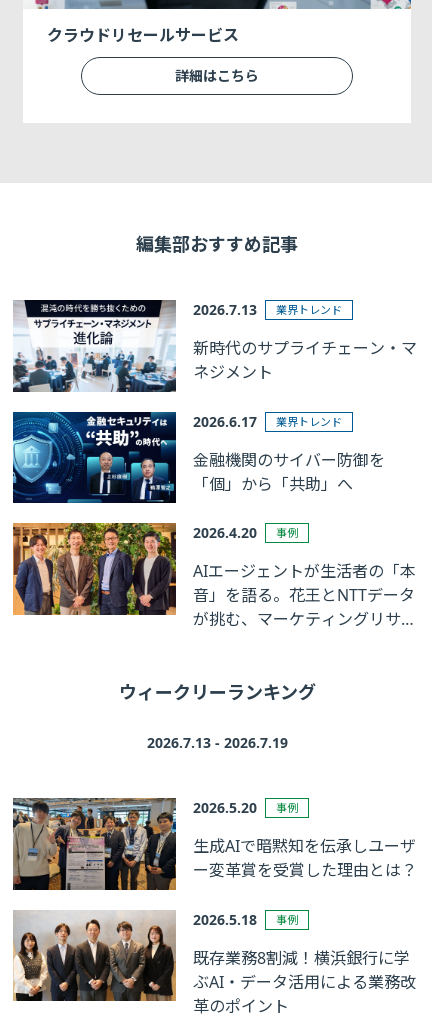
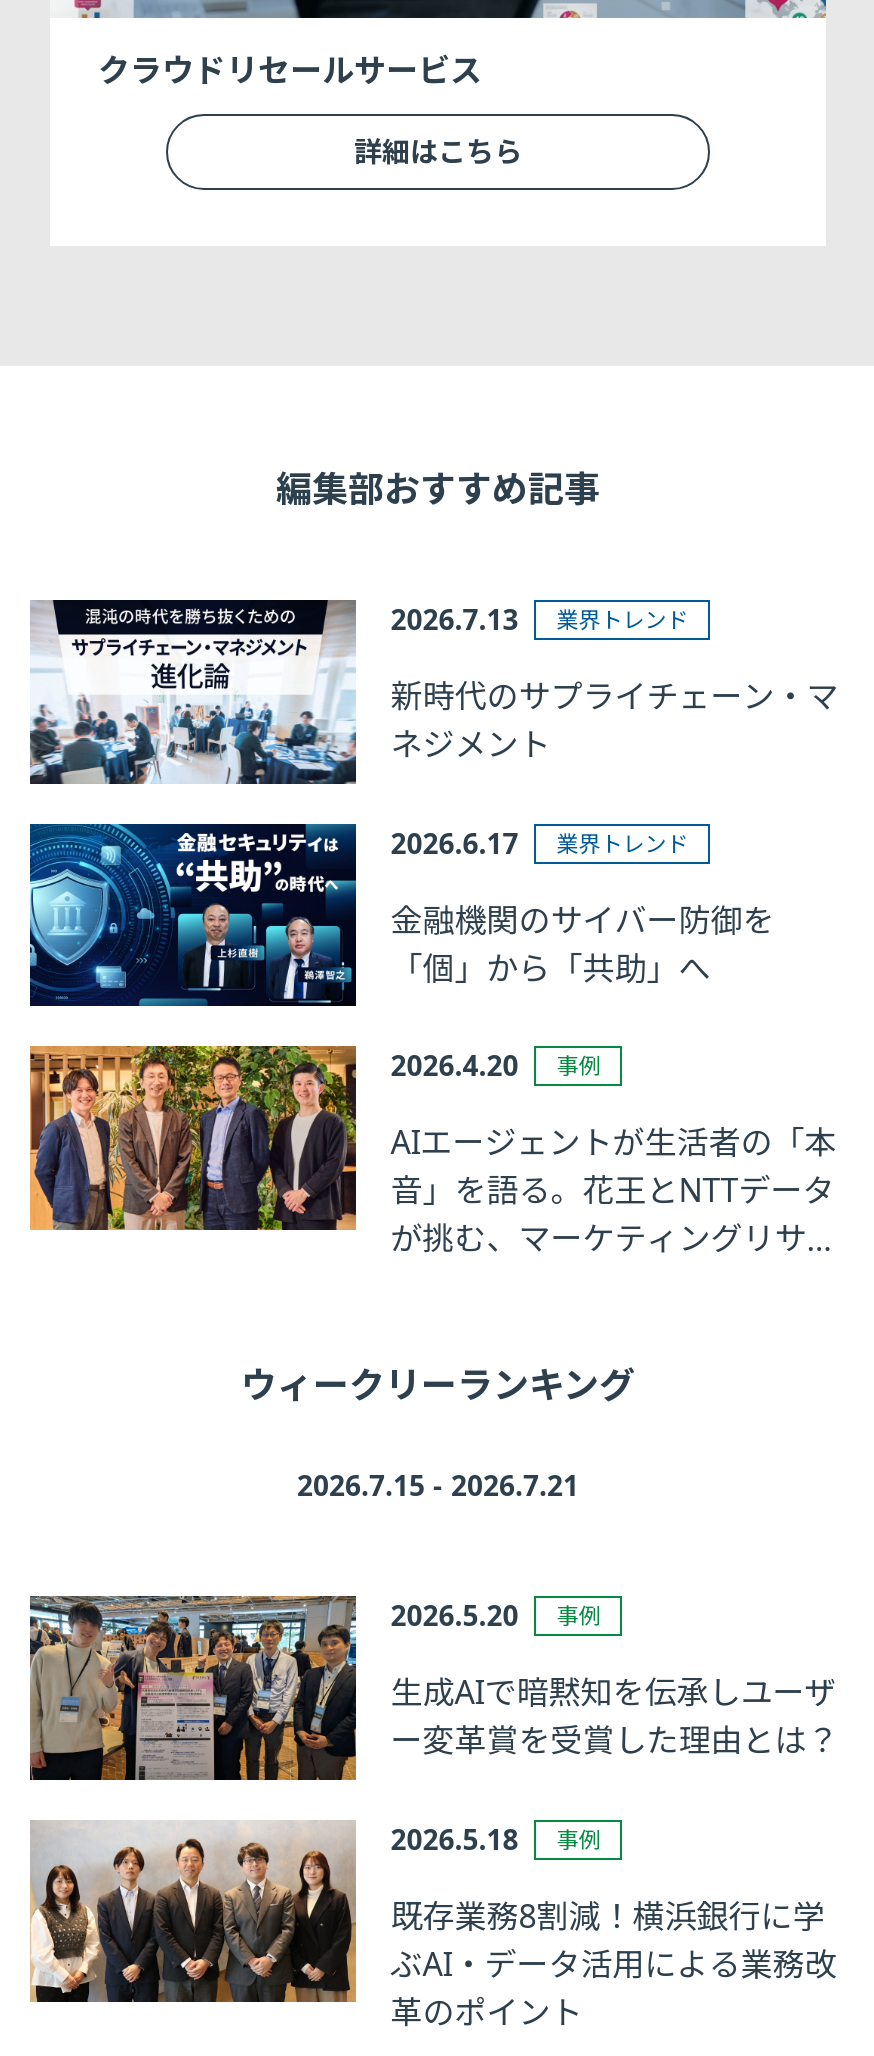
- 2026.7.13 - 2026.7.19
+ 2026.7.15 - 2026.7.21
